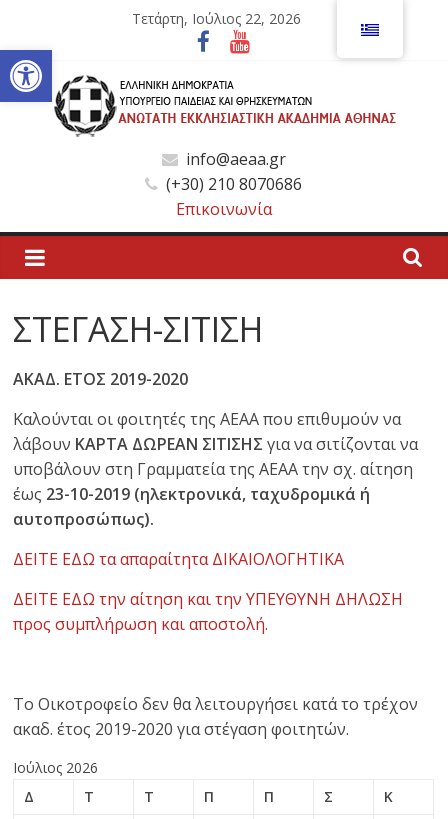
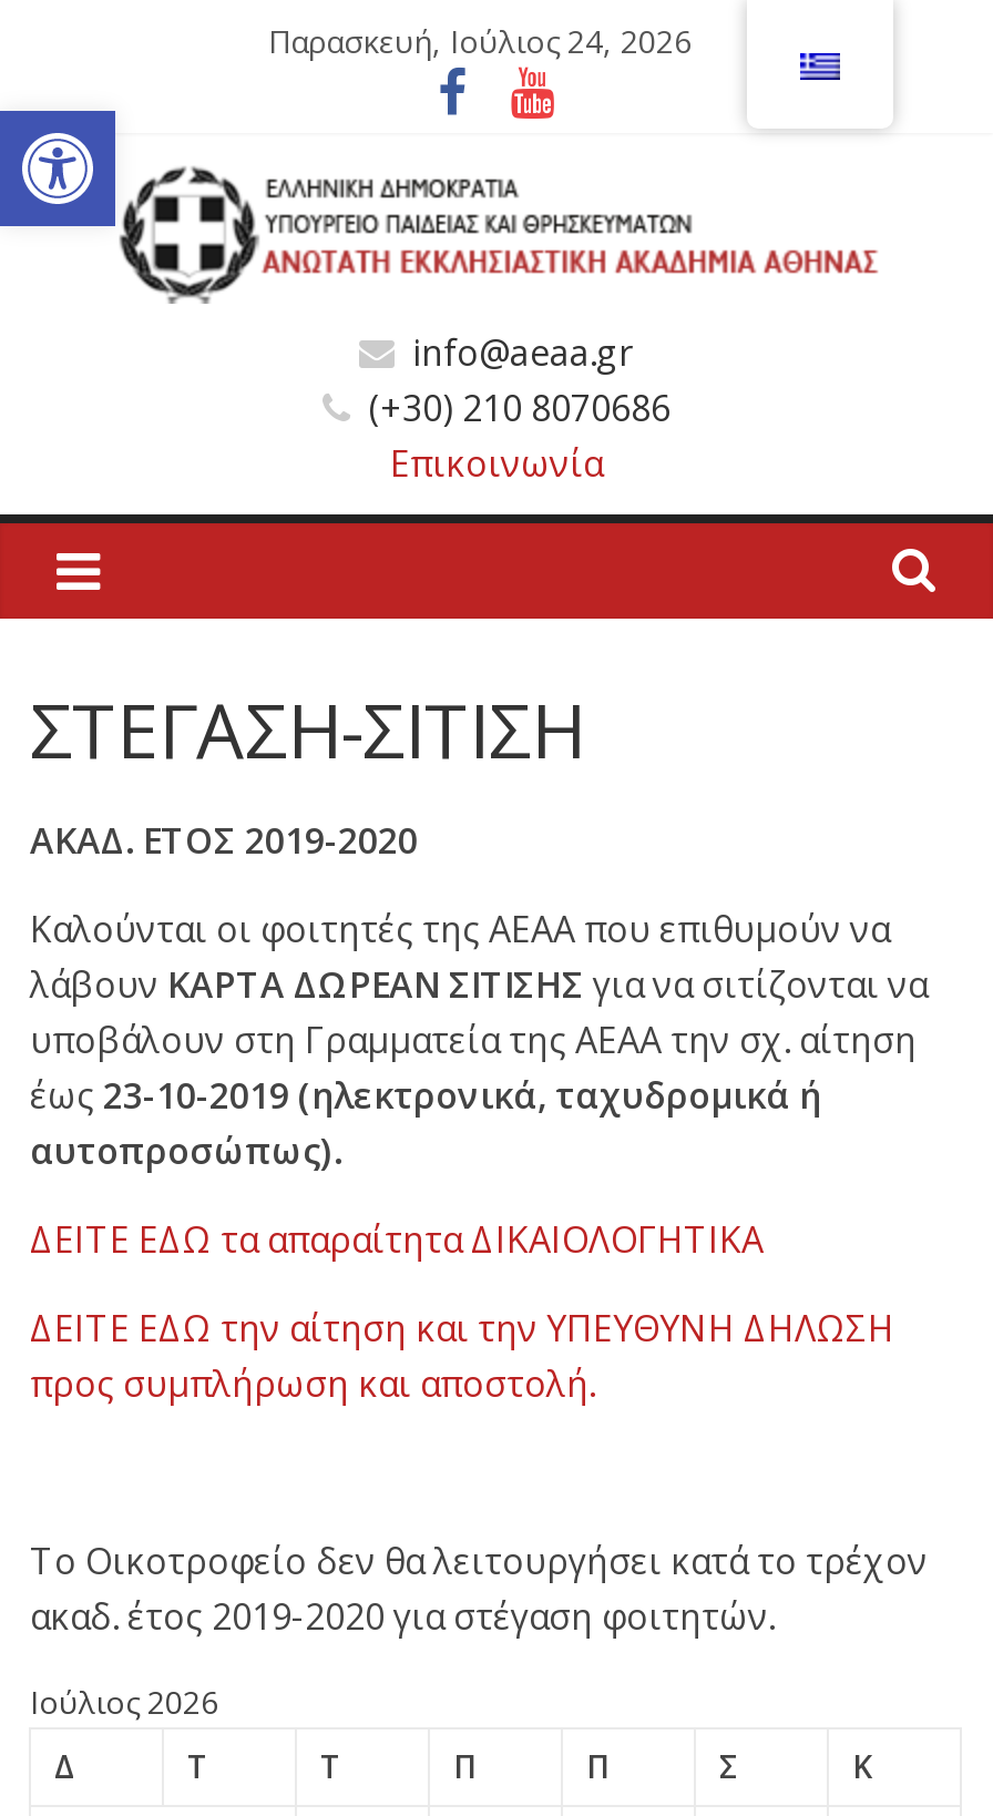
- Τετάρτη, Ιούλιος 22, 2026
+ Παρασκευή, Ιούλιος 24, 2026
